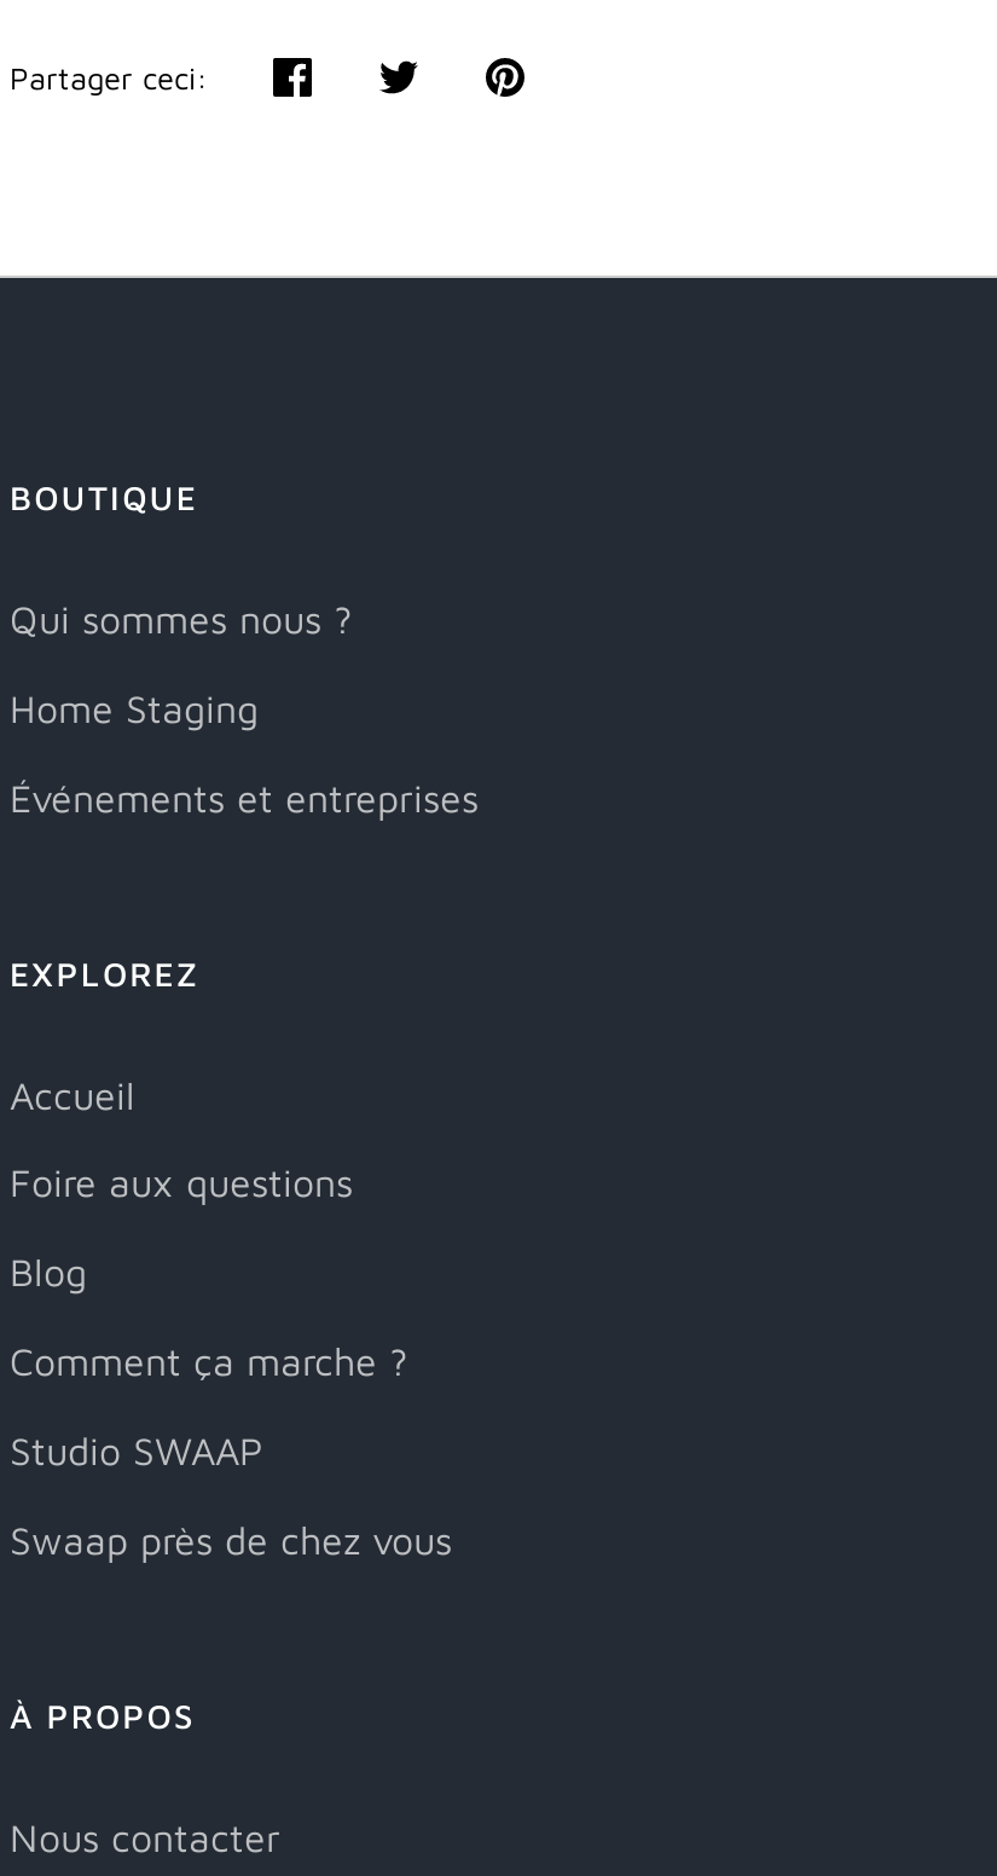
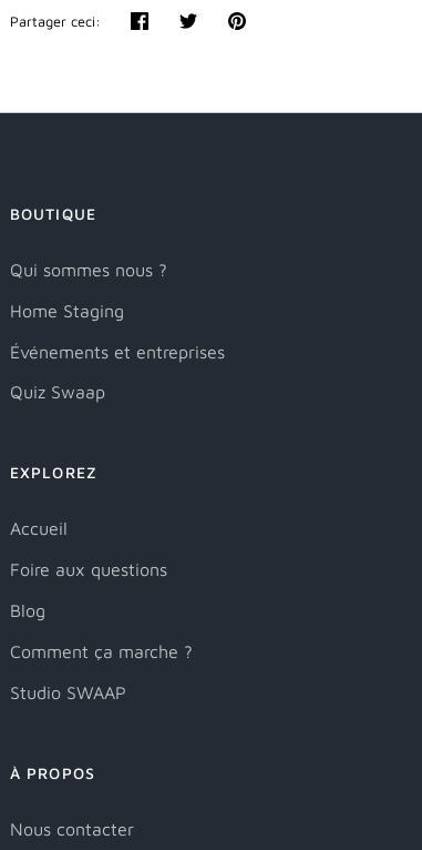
+ Quiz Swaap

moved down: EXPLOREZ | Accueil | Foire aux questions | Blog | Comment ça marche ? | Studio SWAAP

- Swaap près de chez vous
